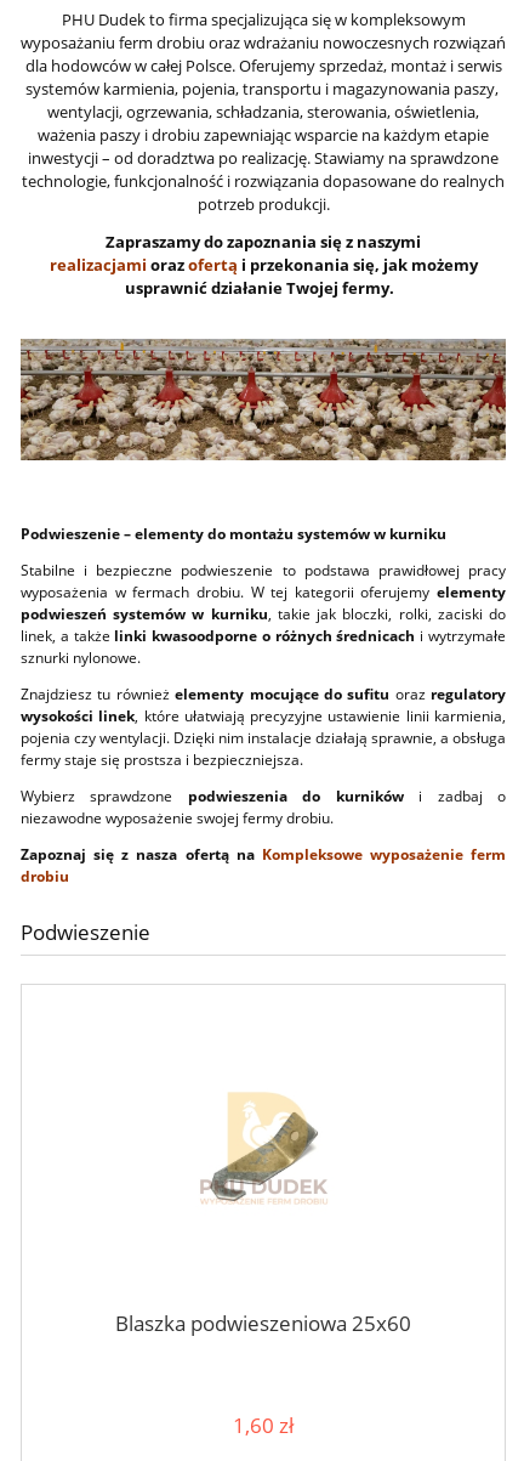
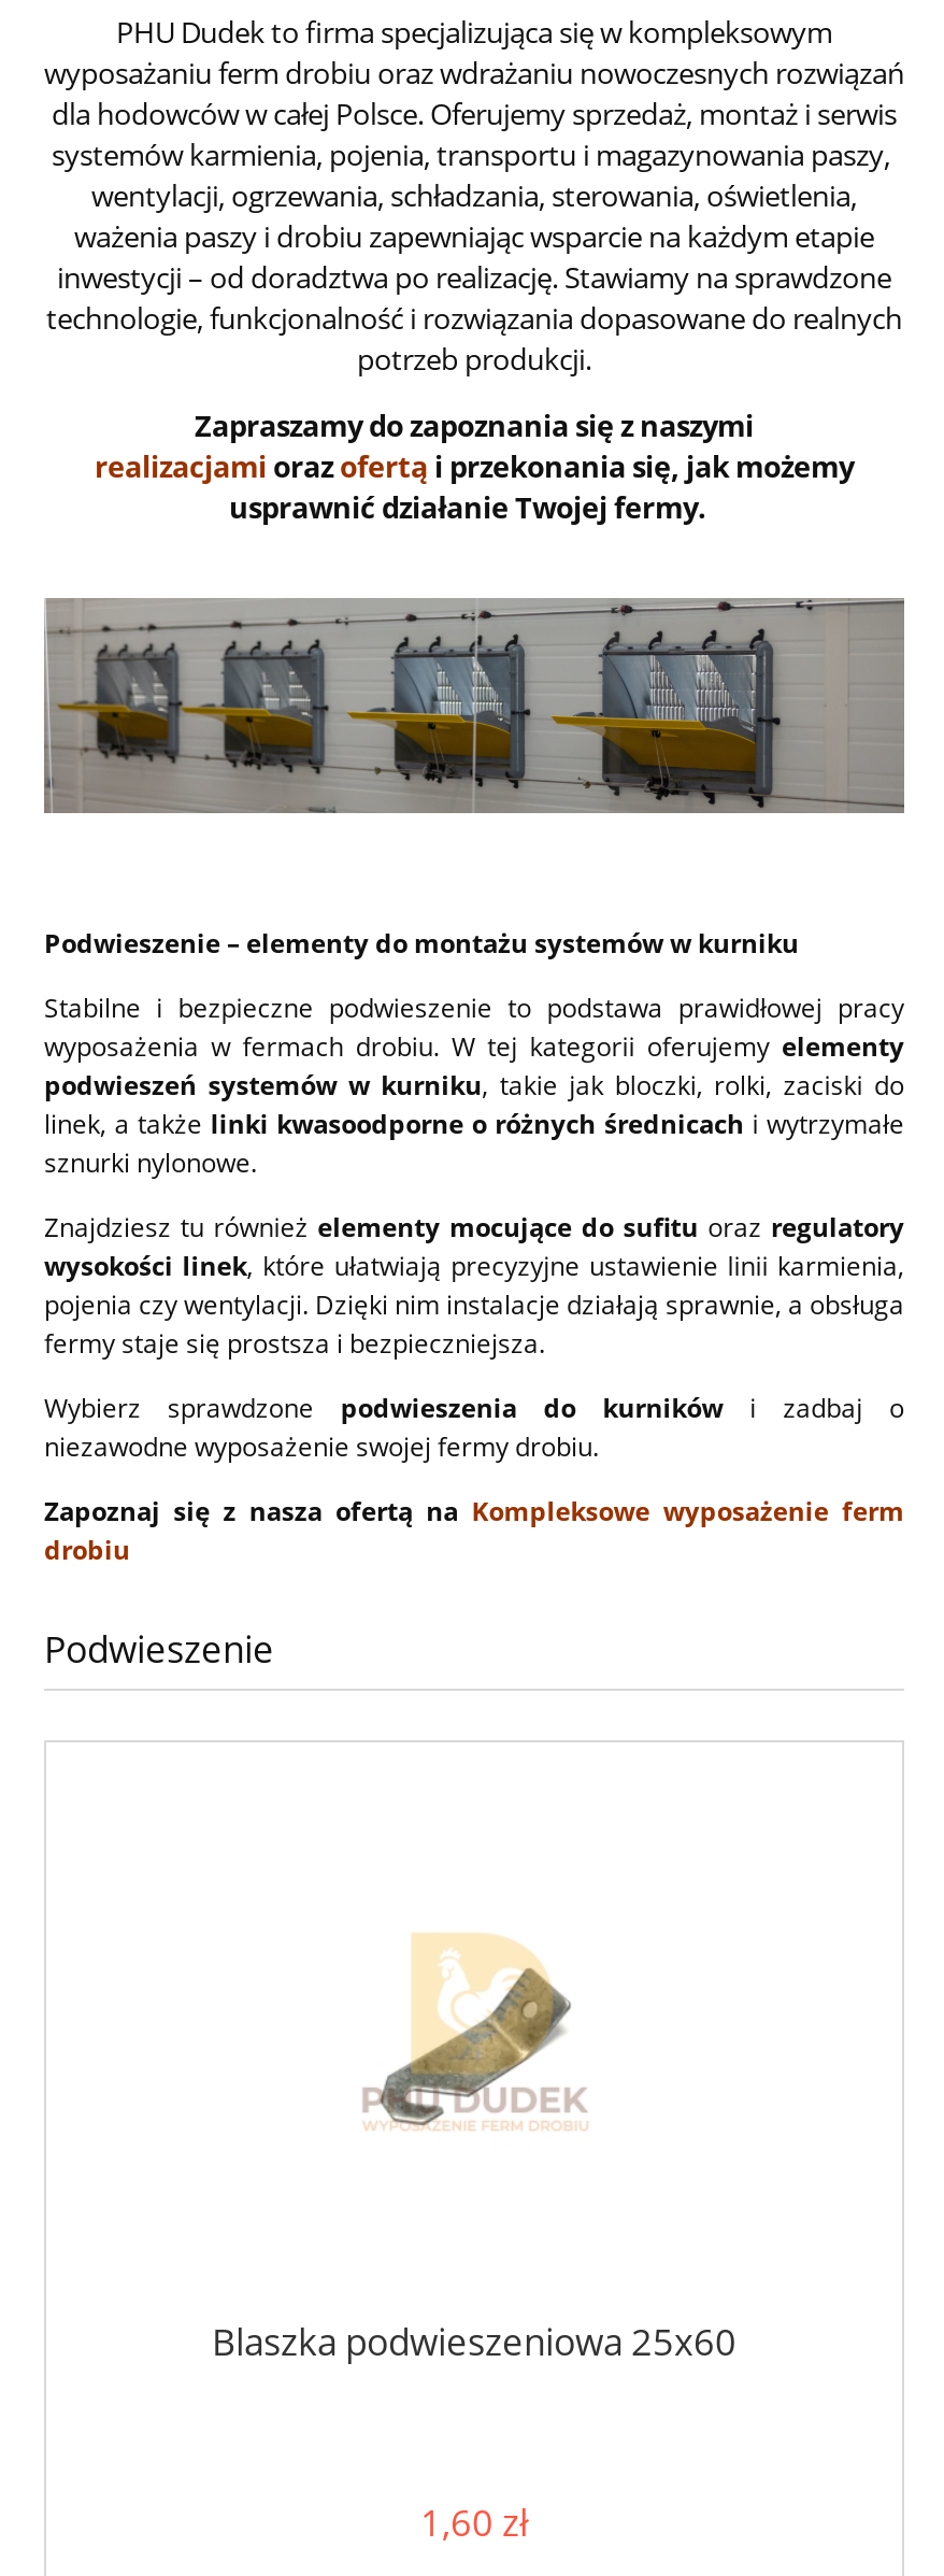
- [image]
+ [image]
